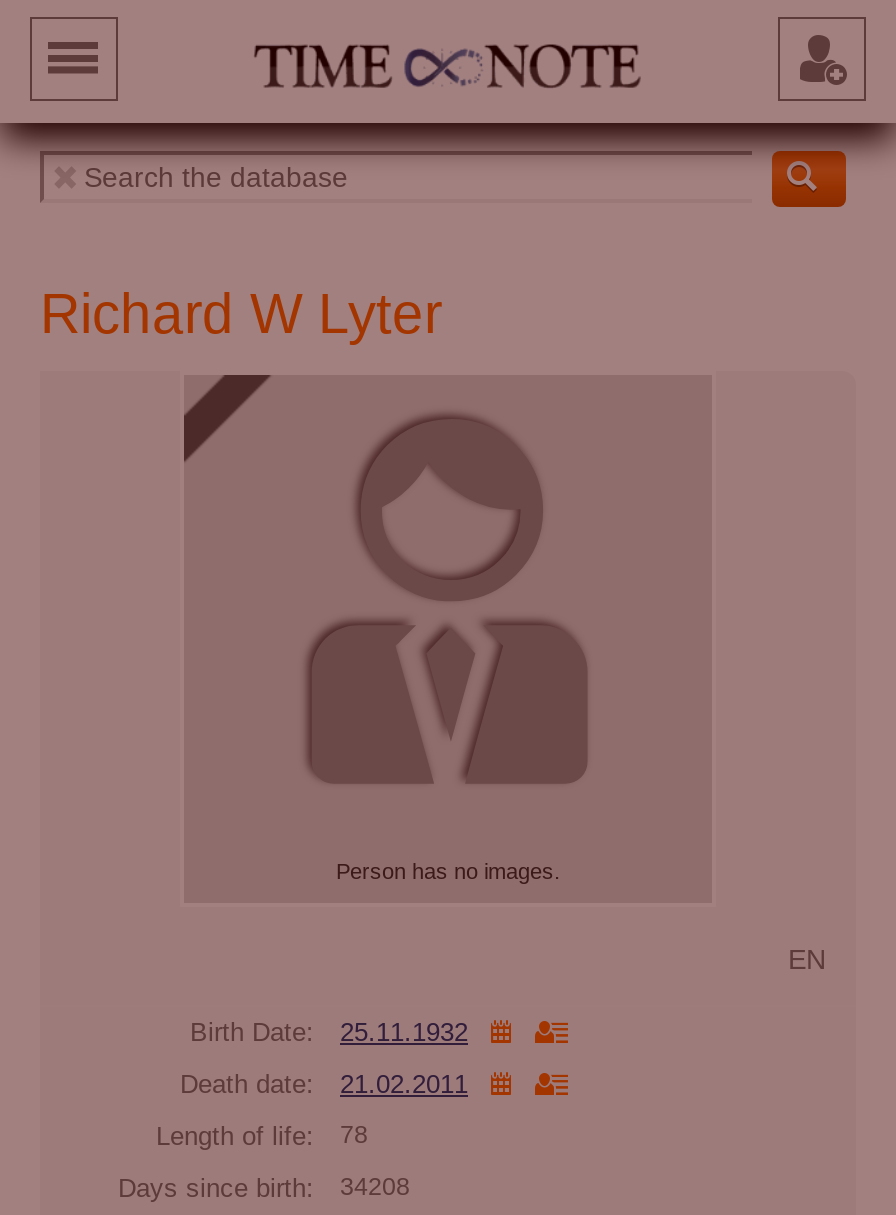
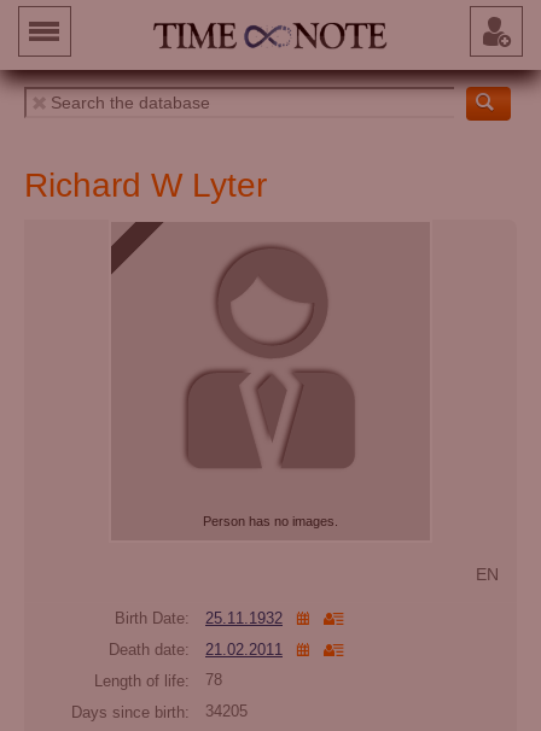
- Days since birth: 34208
+ Days since birth: 34205
